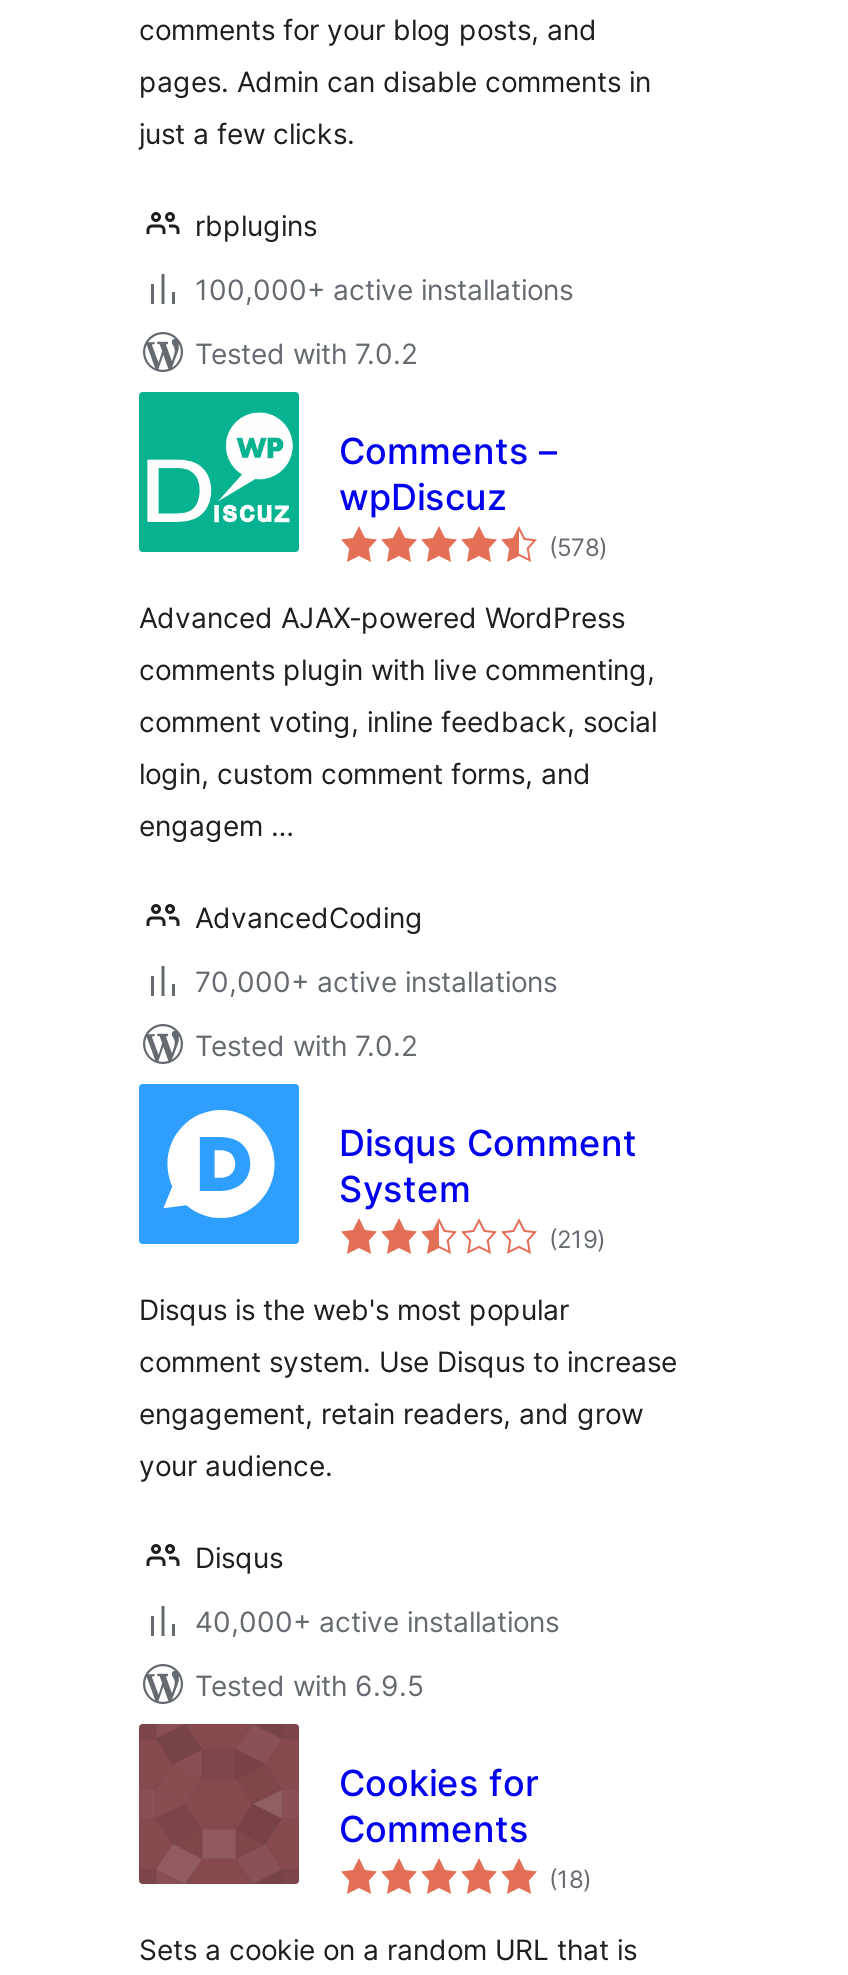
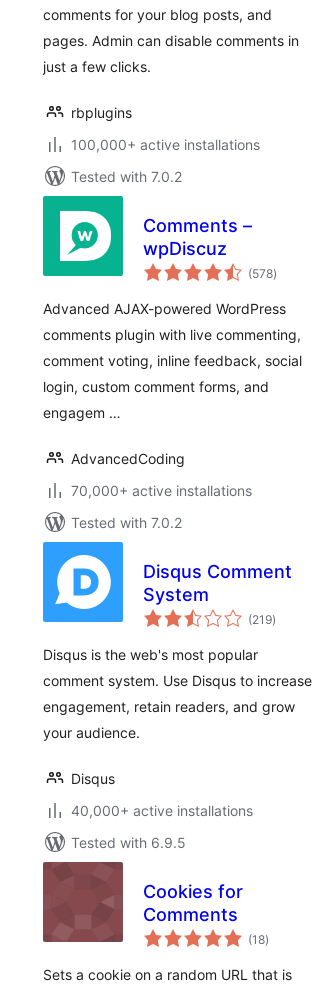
- [image]
+ [image]
